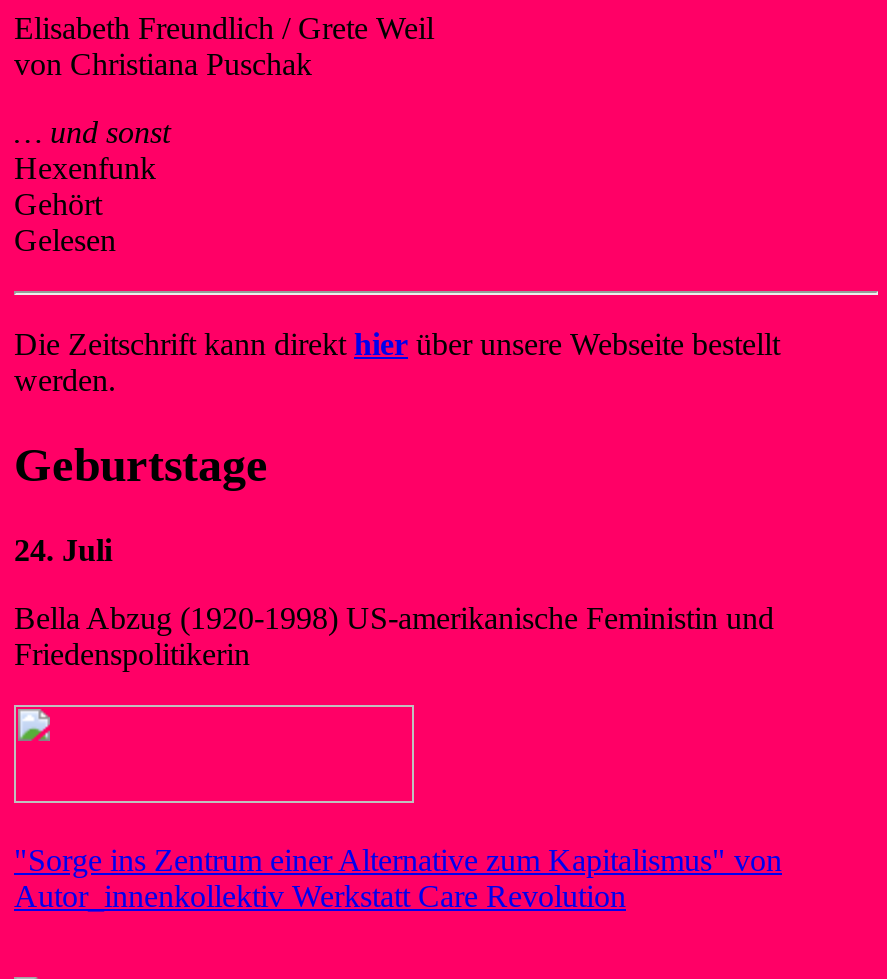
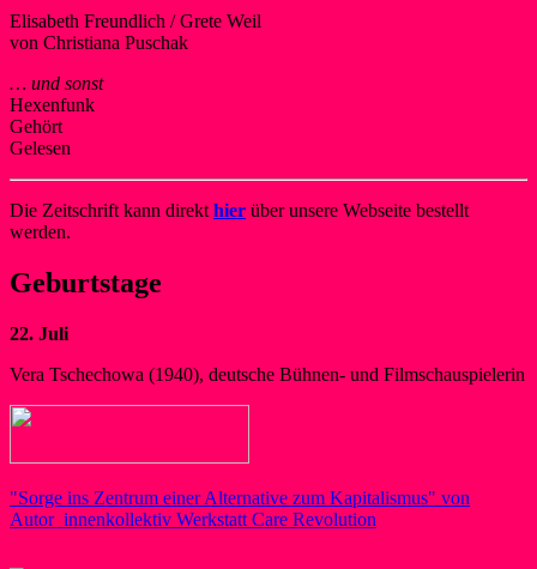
- 24. Juli
+ 22. Juli

- Bella Abzug (1920-1998) US-amerikanische Feministin und
- Friedenspolitikerin
+ Vera Tschechowa (1940), deutsche Bühnen- und Filmschauspielerin
